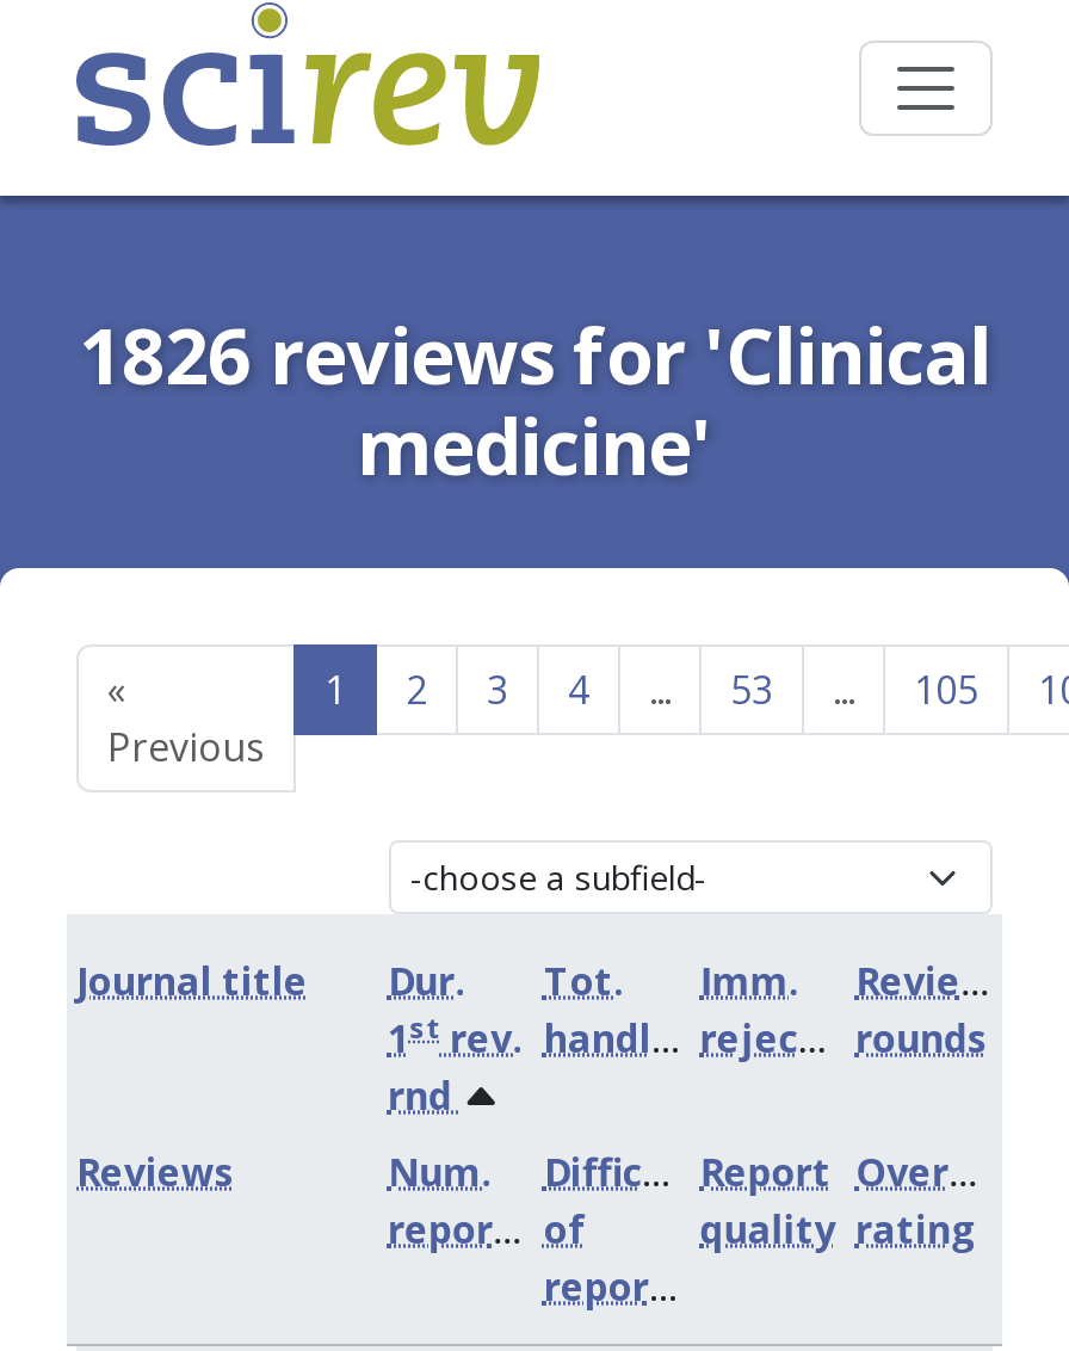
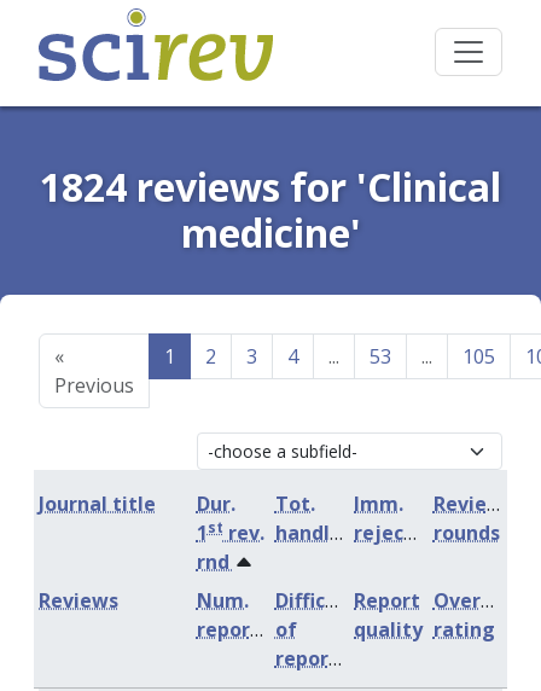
- 1826 reviews for 'Clinical
+ 1824 reviews for 'Clinical
